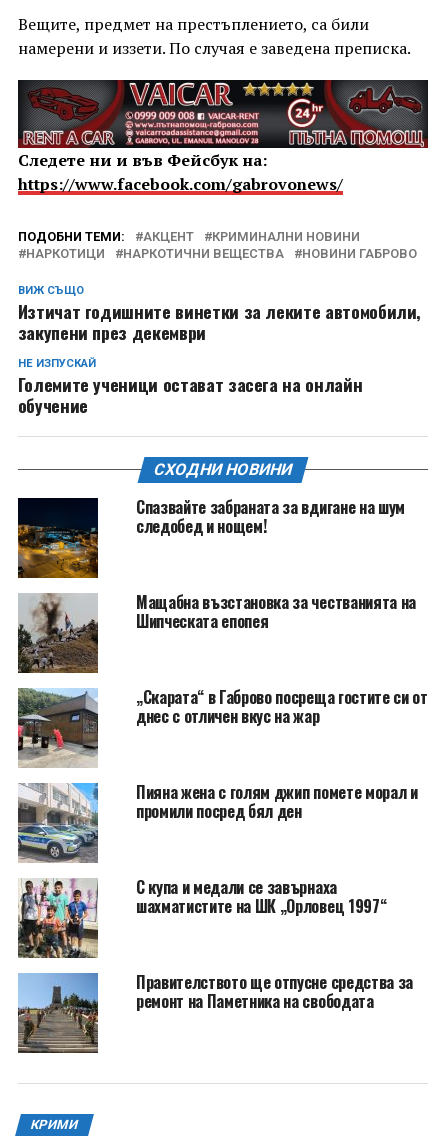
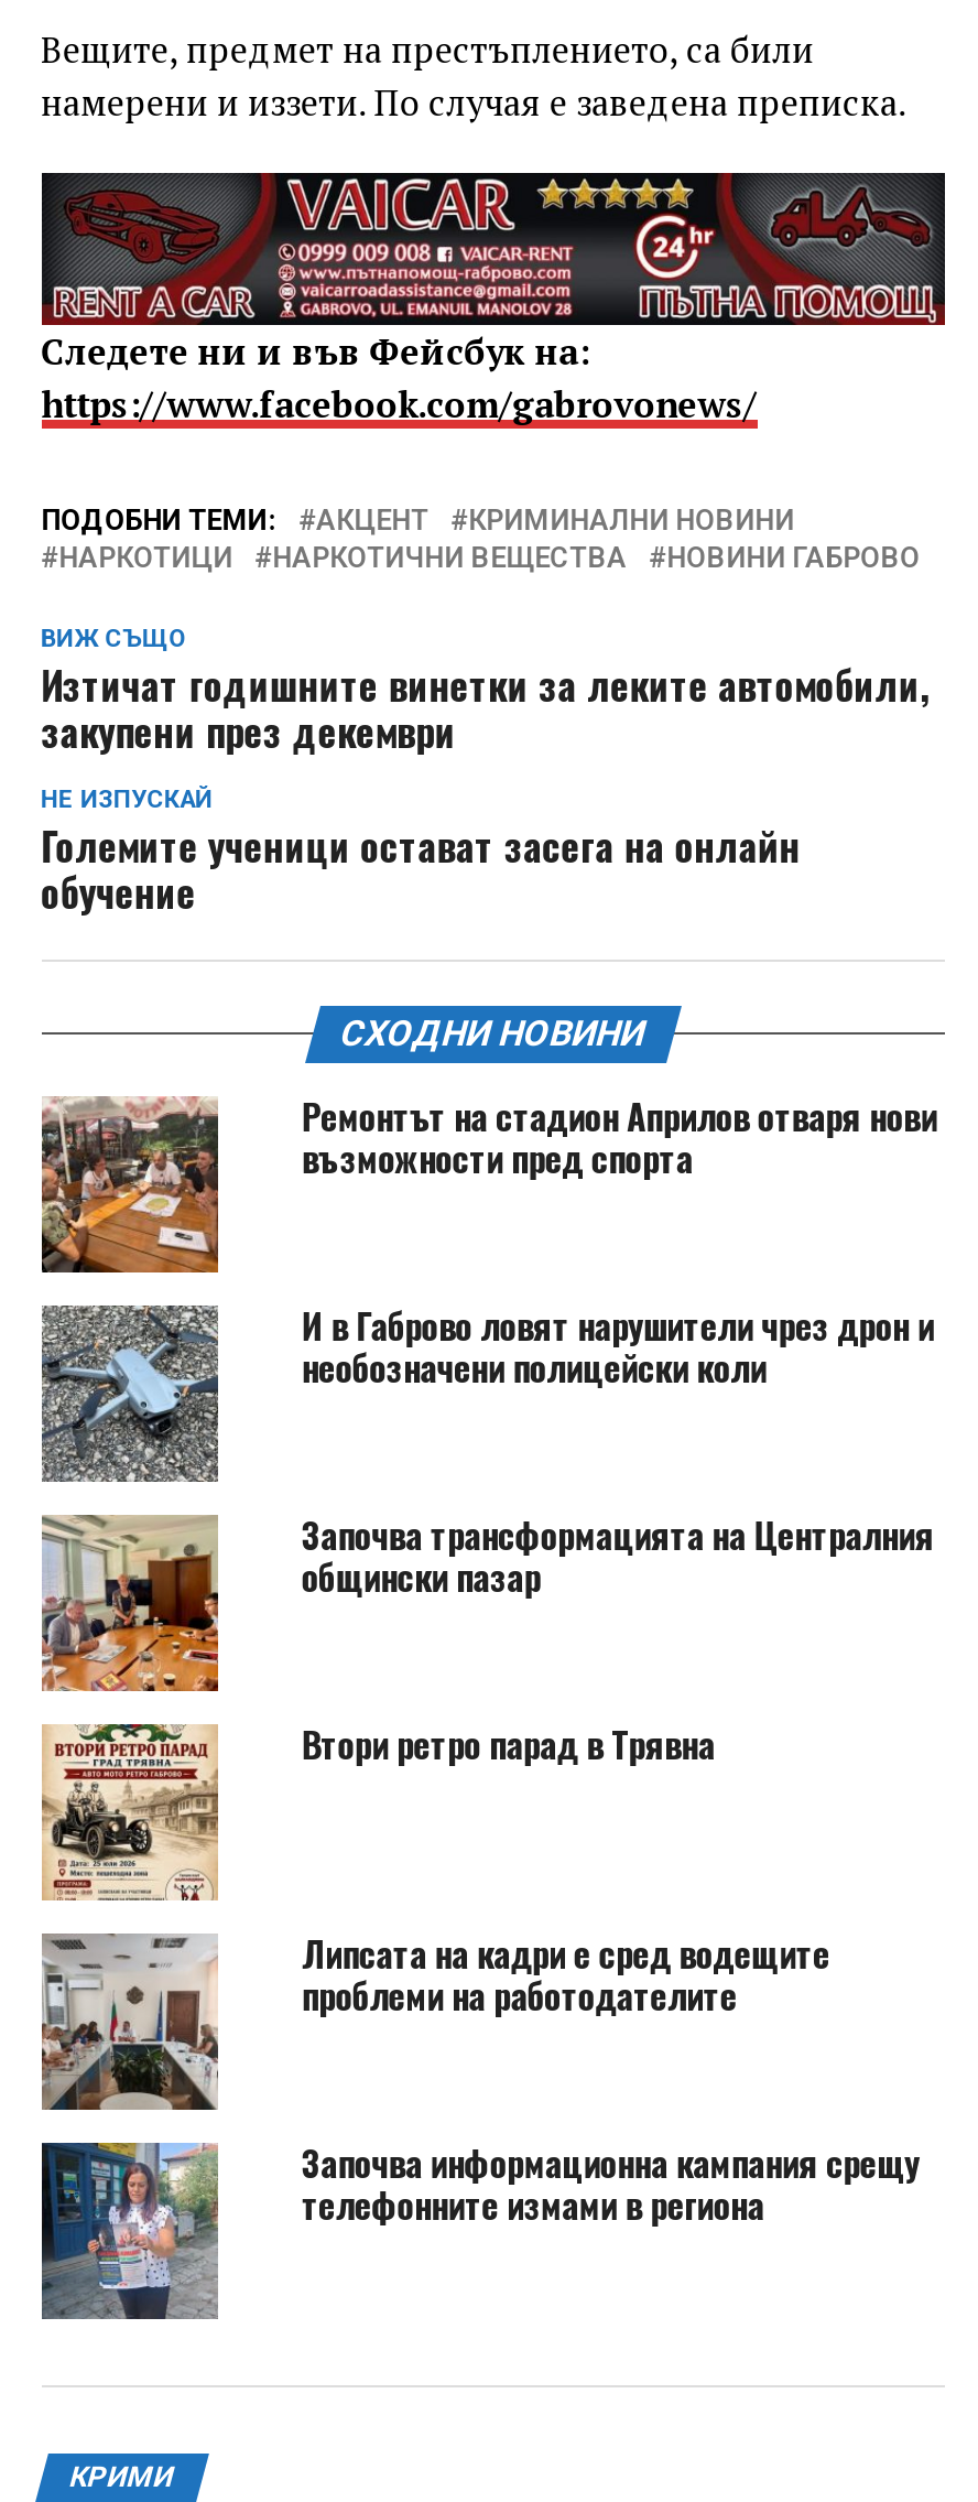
- [image]
- Спазвайте забраната за вдигане на шум
- следобед и нощем!
+ [image]
+ Ремонтът на стадион Априлов отваря нови
+ възможности пред спорта

- [image]
- Мащабна възстановка за честванията на
- Шипческата епопея
+ [image]
+ И в Габрово ловят нарушители чрез дрон и
+ необозначени полицейски коли

- [image]
- „Скарата“ в Габрово посреща гостите си от
- днес с отличен вкус на жар
+ [image]
+ Започва трансформацията на Централния
+ общински пазар

- [image]
- Пияна жена с голям джип помете морал и
- промили посред бял ден
+ [image]
+ Втори ретро парад в Трявна

- [image]
- С купа и медали се завърнаха
- шахматистите на ШК „Орловец 1997“
+ [image]
+ Липсата на кадри е сред водещите
+ проблеми на работодателите

- [image]
- Правителството ще отпусне средства за
- ремонт на Паметника на свободата
+ [image]
+ Започва информационна кампания срещу
+ телефонните измами в региона
